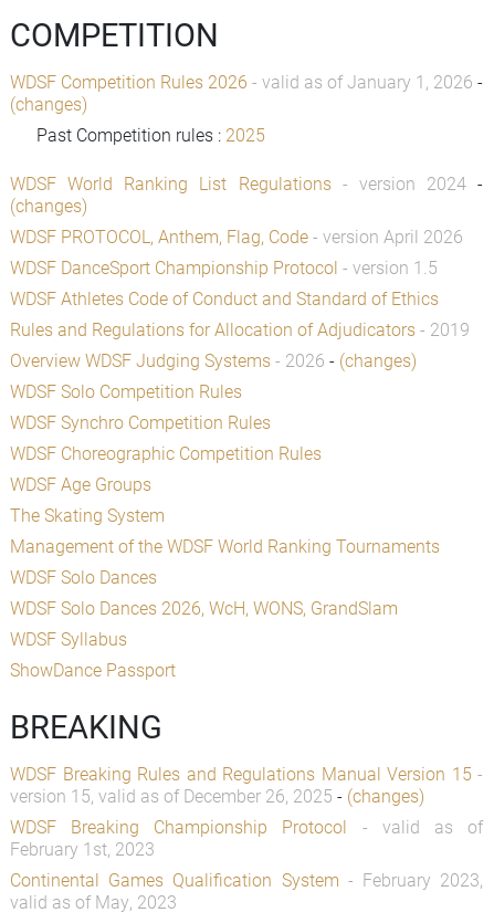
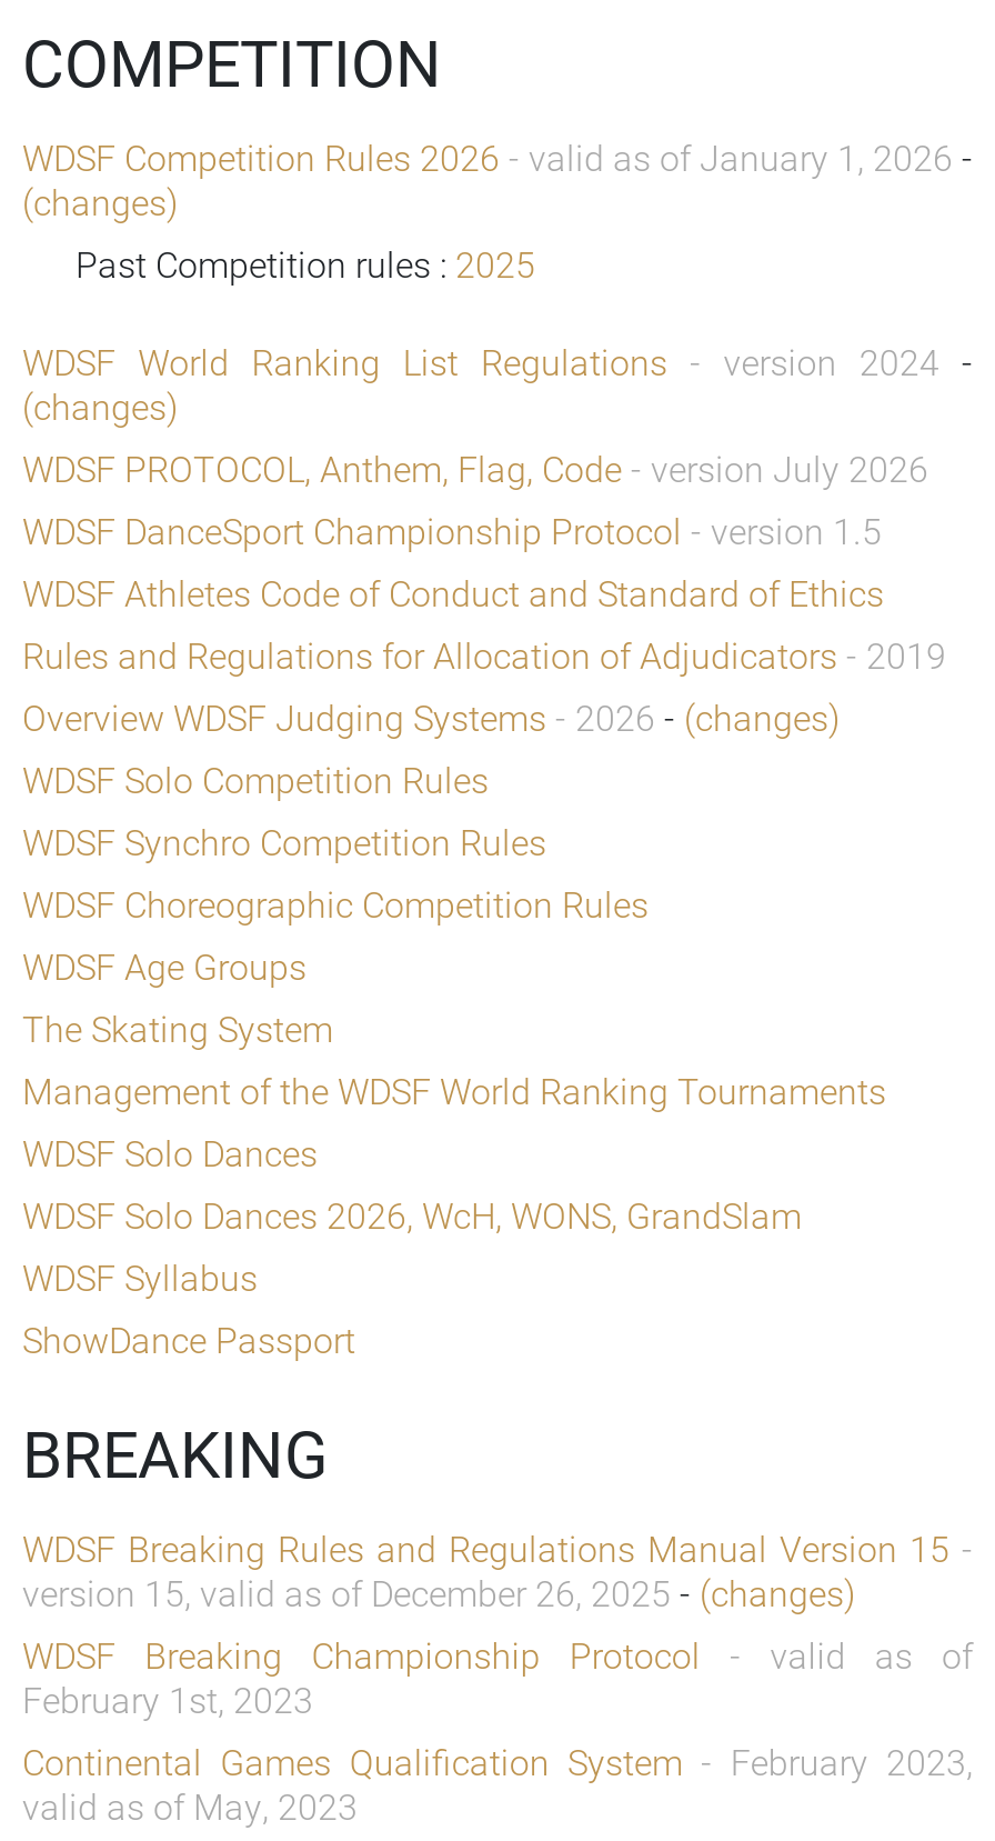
- WDSF PROTOCOL, Anthem, Flag, Code - version April 2026
+ WDSF PROTOCOL, Anthem, Flag, Code - version July 2026
